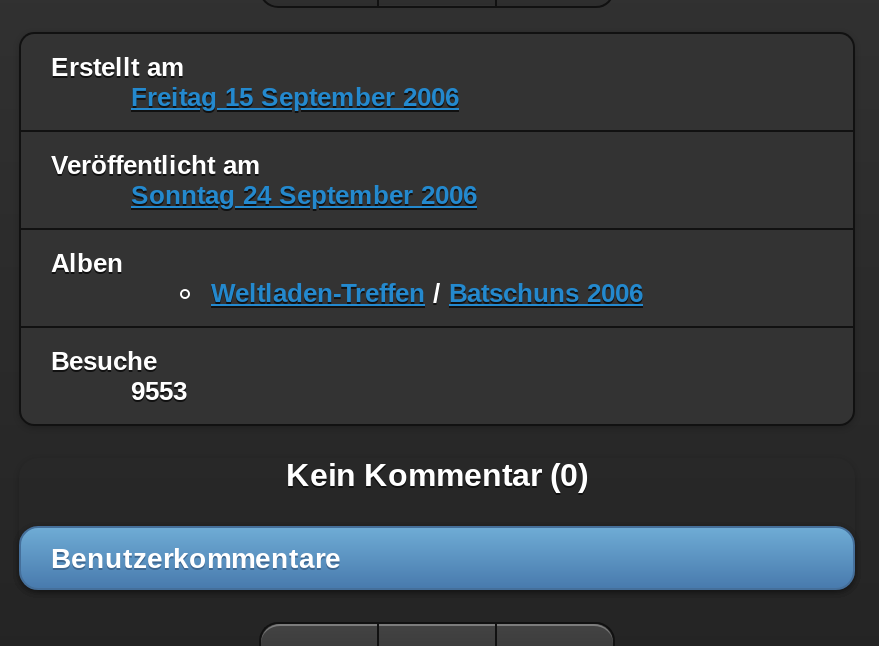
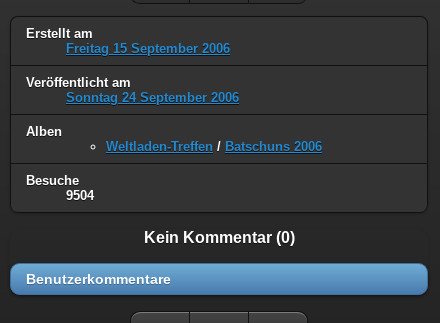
- 9553
+ 9504
